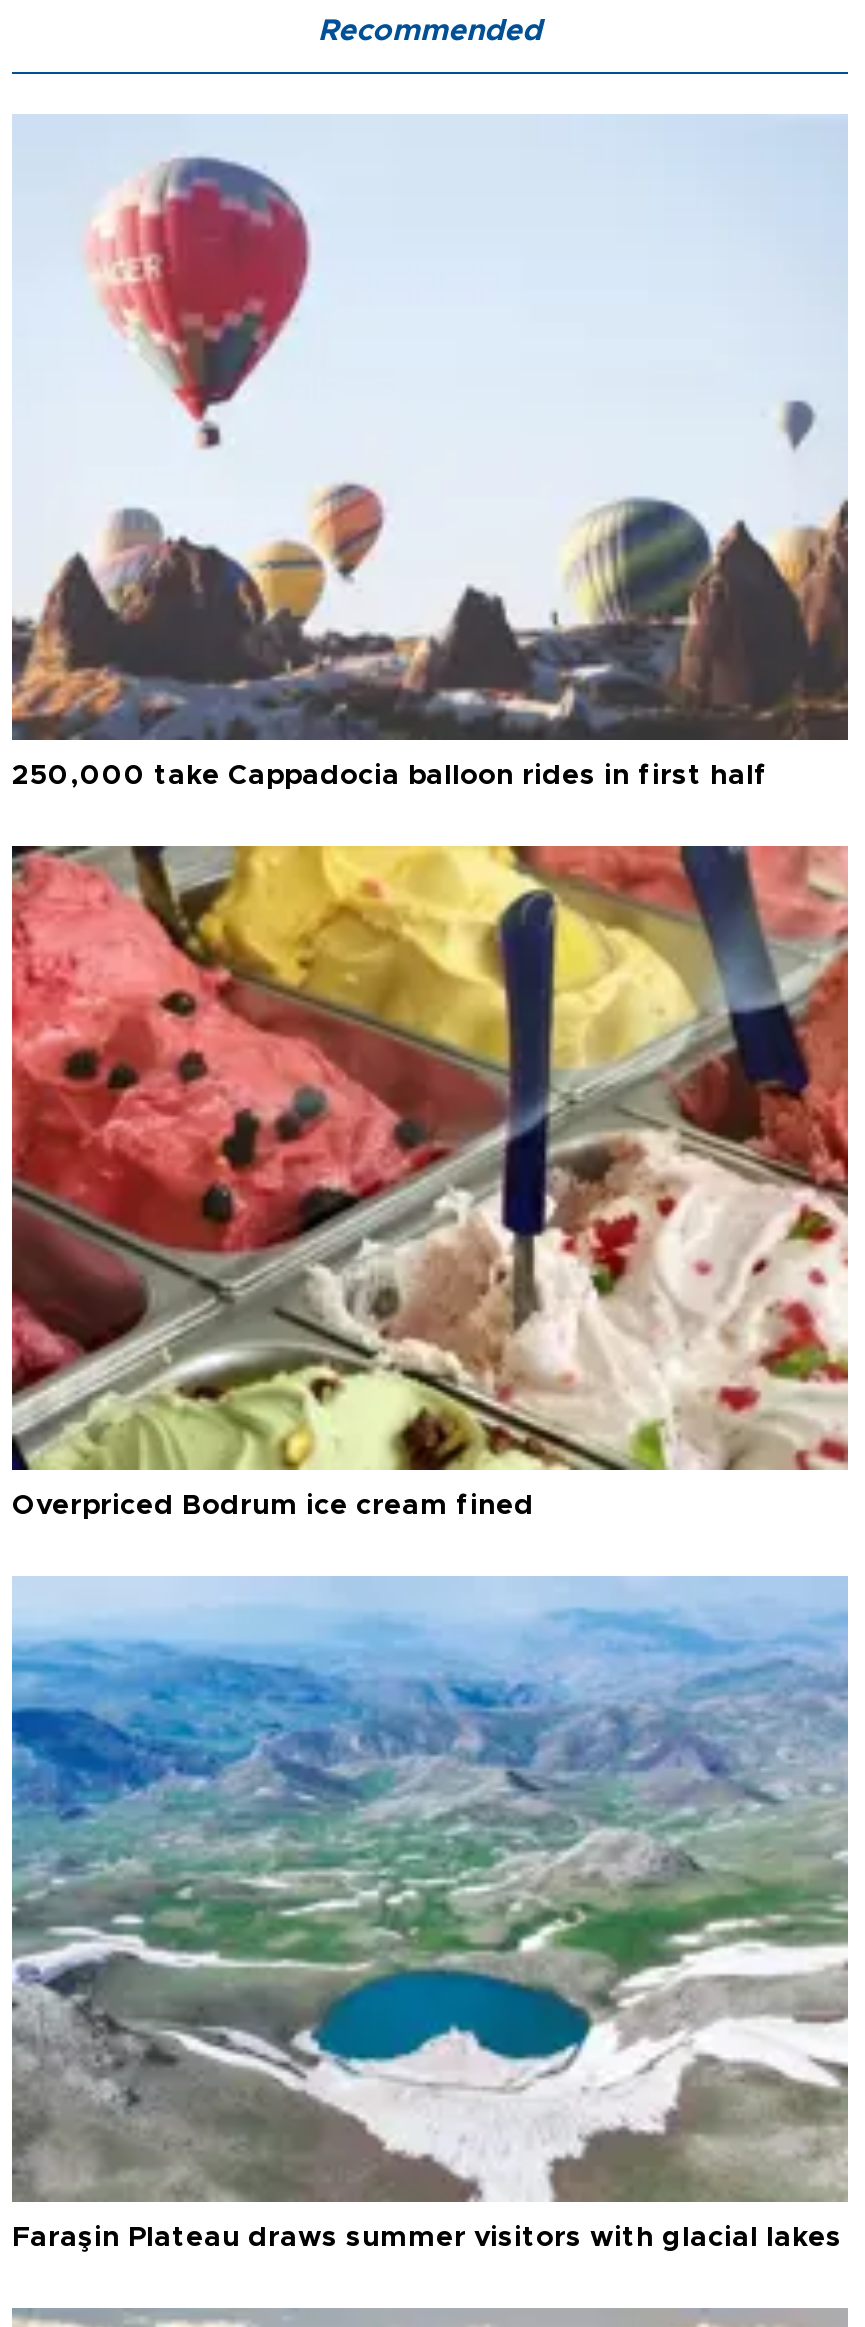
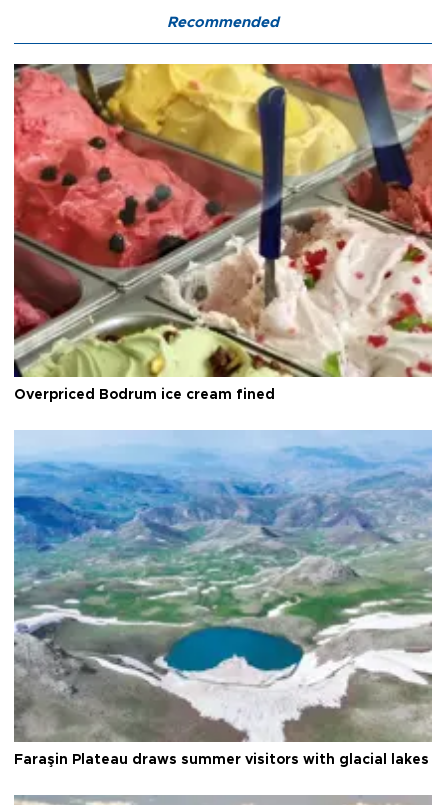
- [image]
- 250,000 take Cappadocia balloon rides in first half
